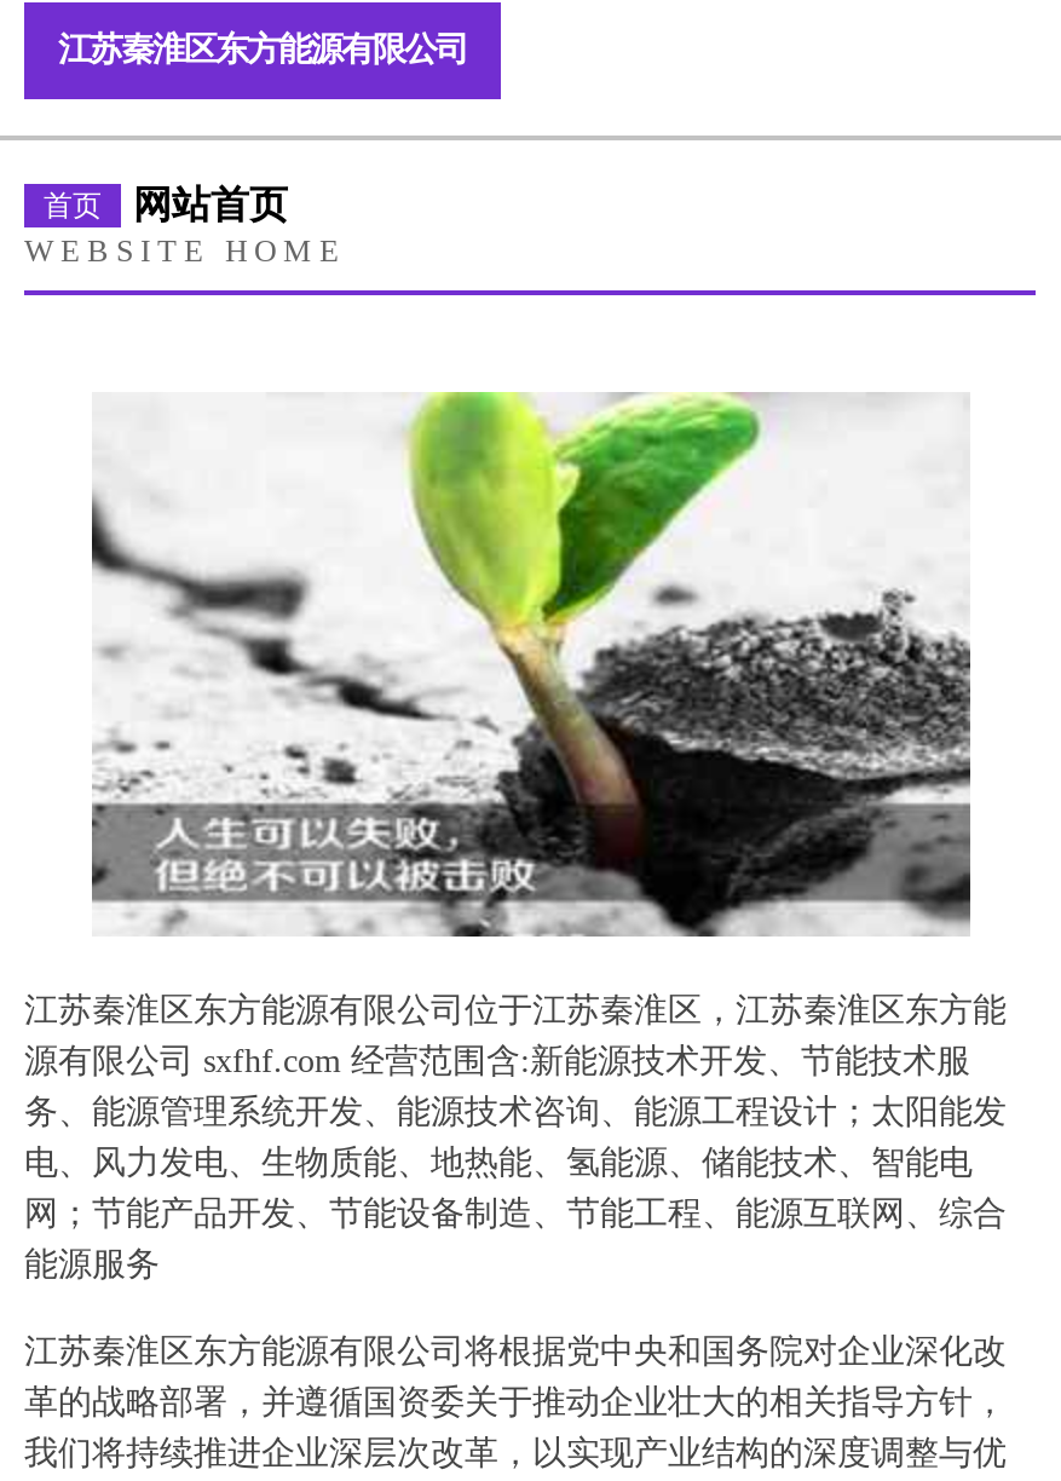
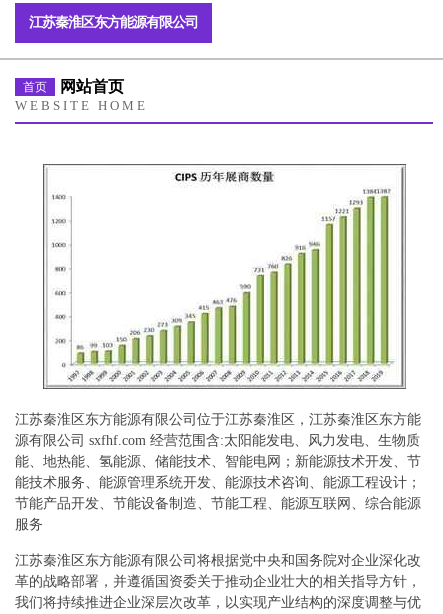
- [image]
+ [image]

- 源有限公司 sxfhf.com 经营范围含:新能源技术开发、节能技术服
- 务、能源管理系统开发、能源技术咨询、能源工程设计；太阳能发
- 电、风力发电、生物质能、地热能、氢能源、储能技术、智能电
- 网；节能产品开发、节能设备制造、节能工程、能源互联网、综合
- 能源服务
+ 源有限公司 sxfhf.com 经营范围含:太阳能发电、风力发电、生物质
+ 能、地热能、氢能源、储能技术、智能电网；新能源技术开发、节
+ 能技术服务、能源管理系统开发、能源技术咨询、能源工程设计；
+ 节能产品开发、节能设备制造、节能工程、能源互联网、综合能源
+ 服务
